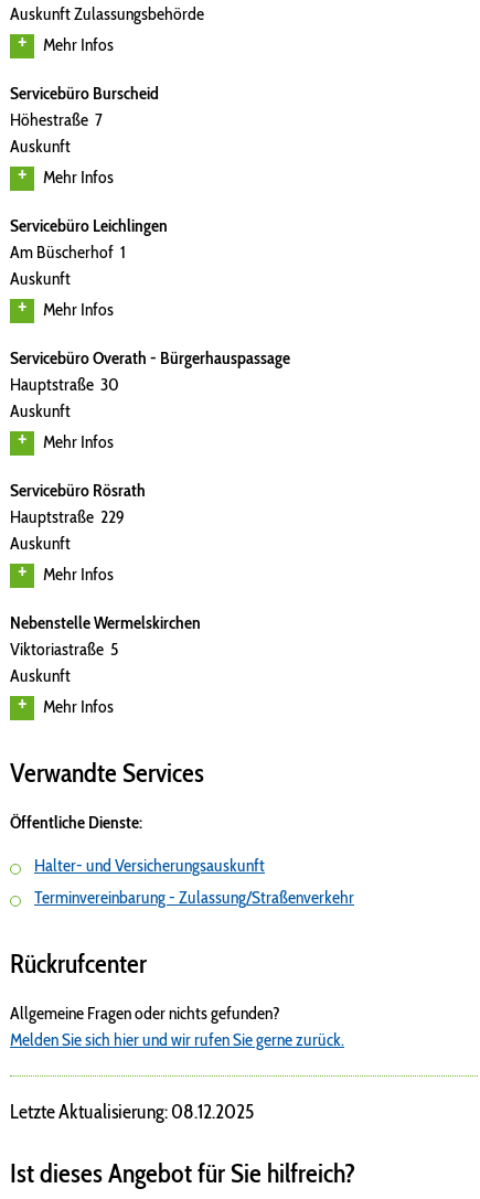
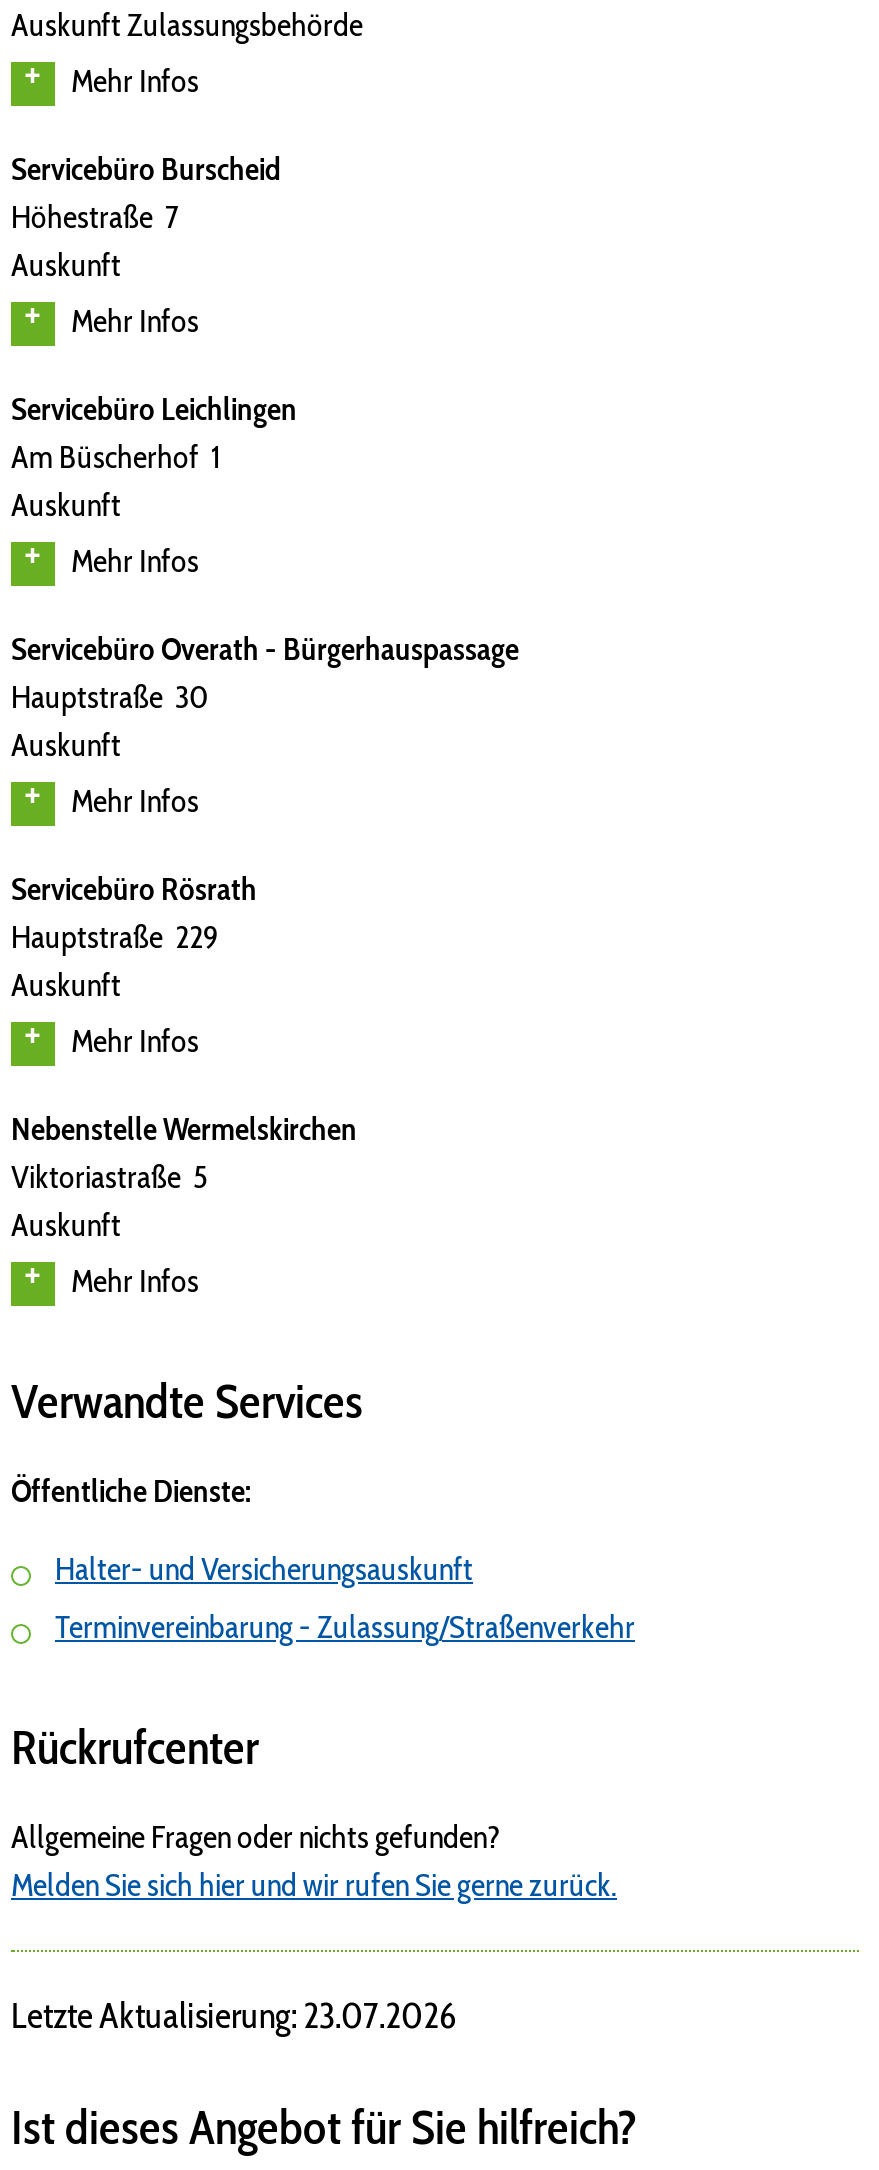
- Letzte Aktualisierung: 08.12.2025
+ Letzte Aktualisierung: 23.07.2026
